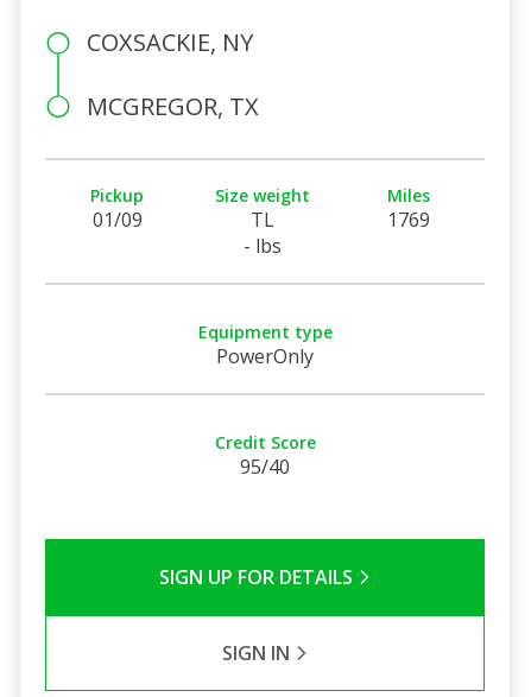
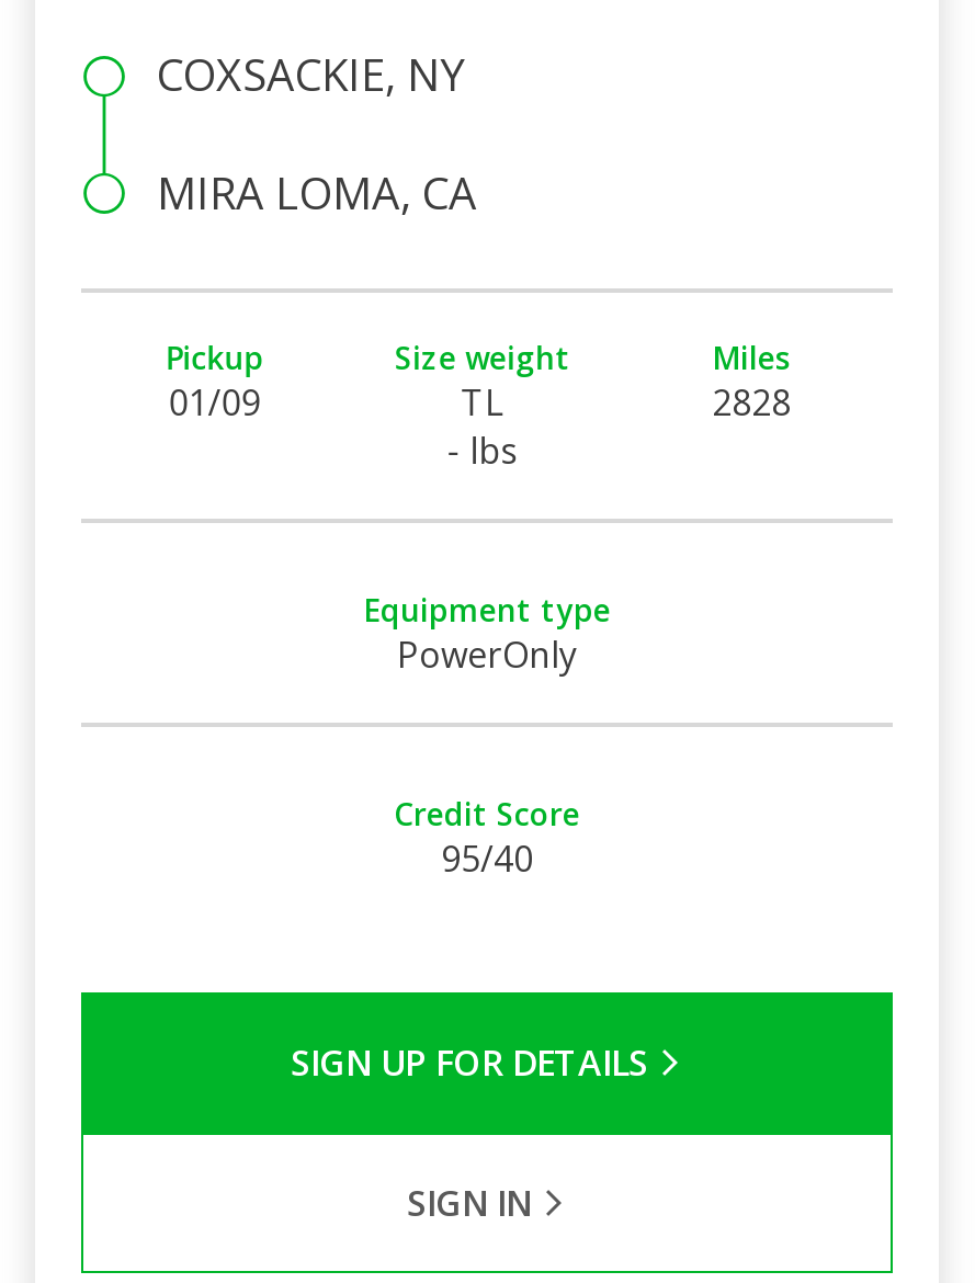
- MCGREGOR, TX
+ MIRA LOMA, CA

- 1769
+ 2828
